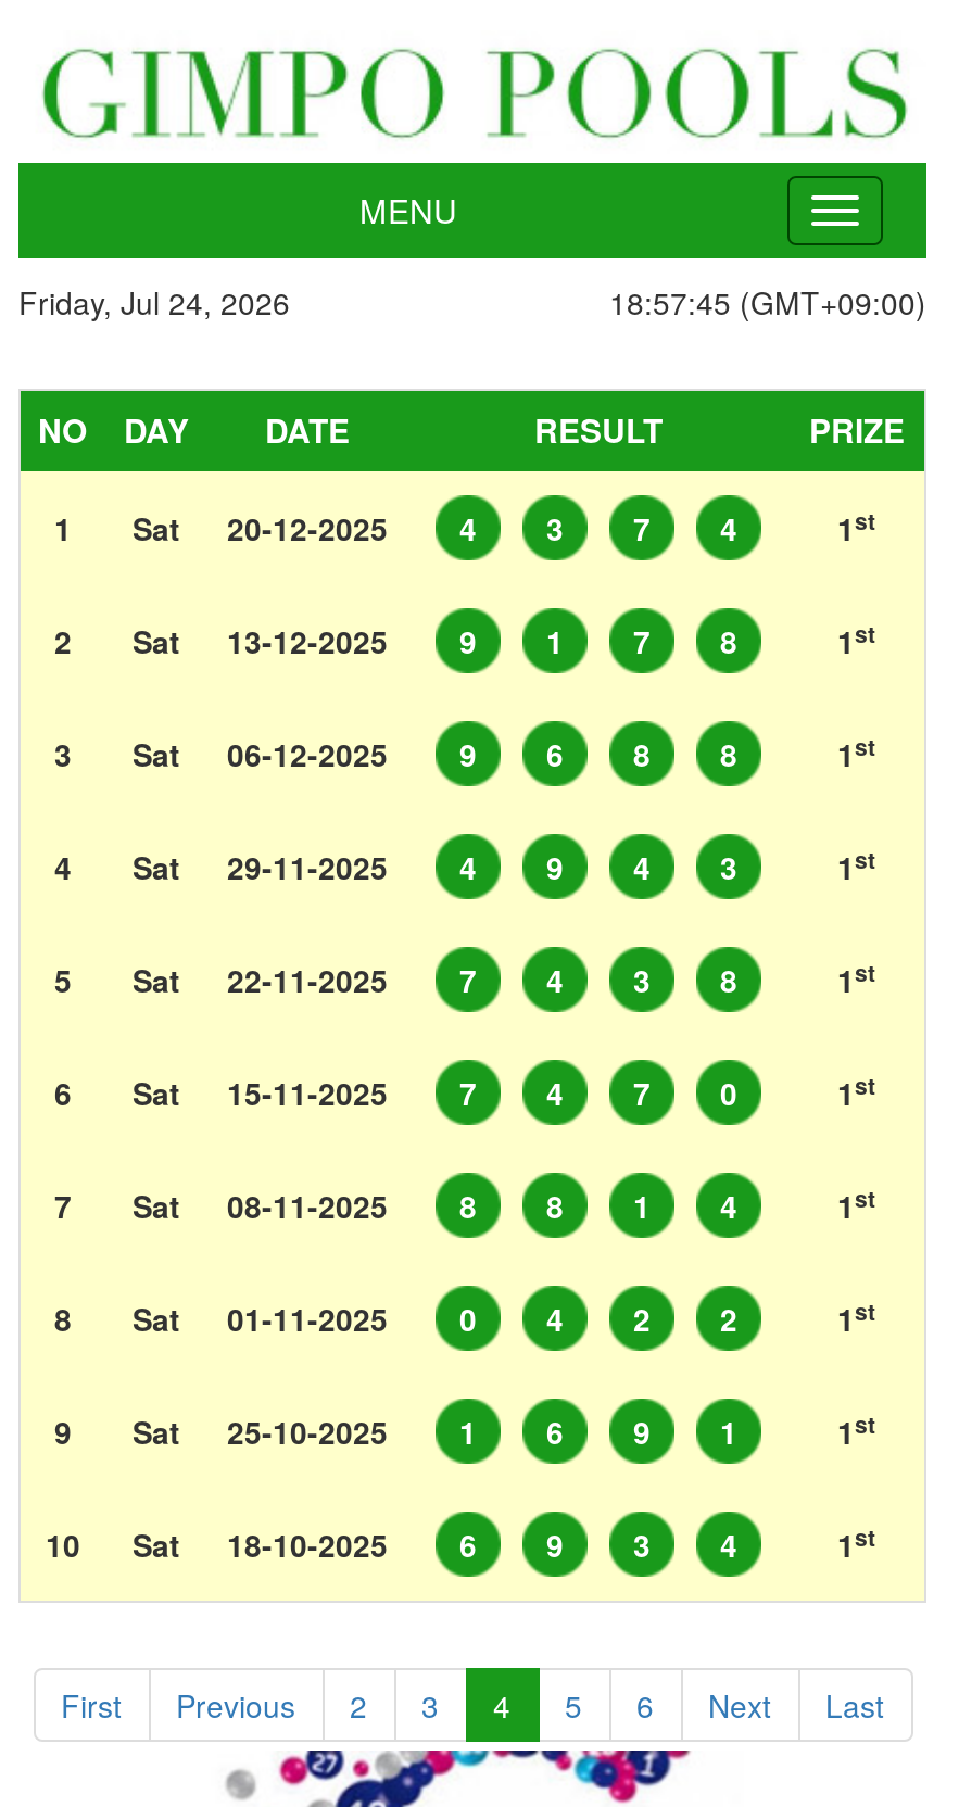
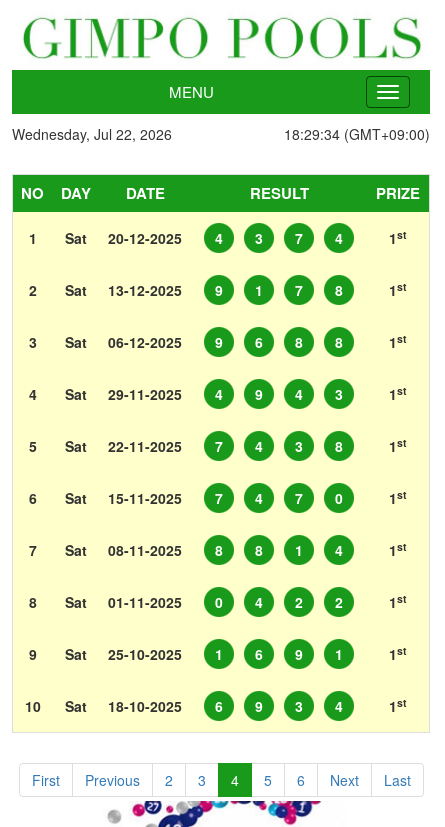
- Friday, Jul 24, 2026
+ Wednesday, Jul 22, 2026

- 18:57:45 (GMT+09:00)
+ 18:29:34 (GMT+09:00)
